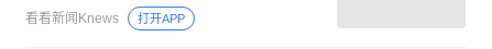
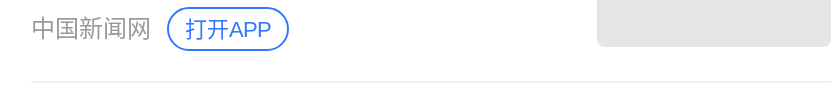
- 看看新闻Knews
+ 中国新闻网
